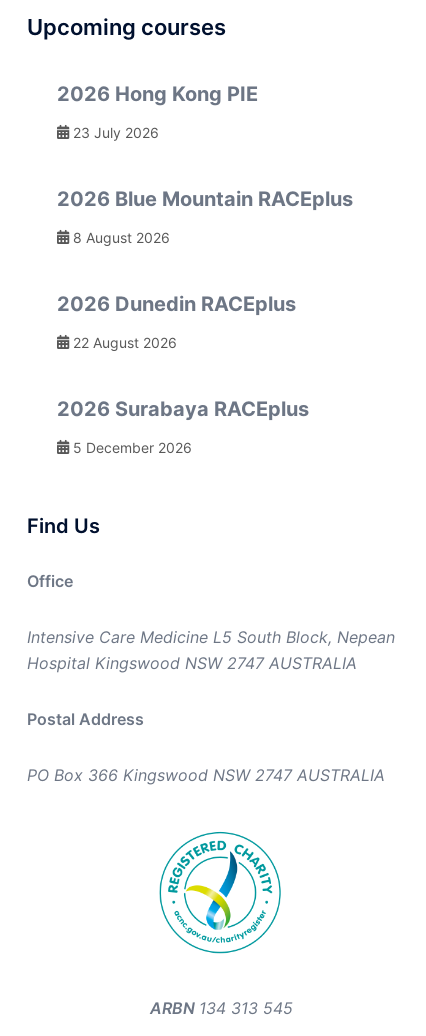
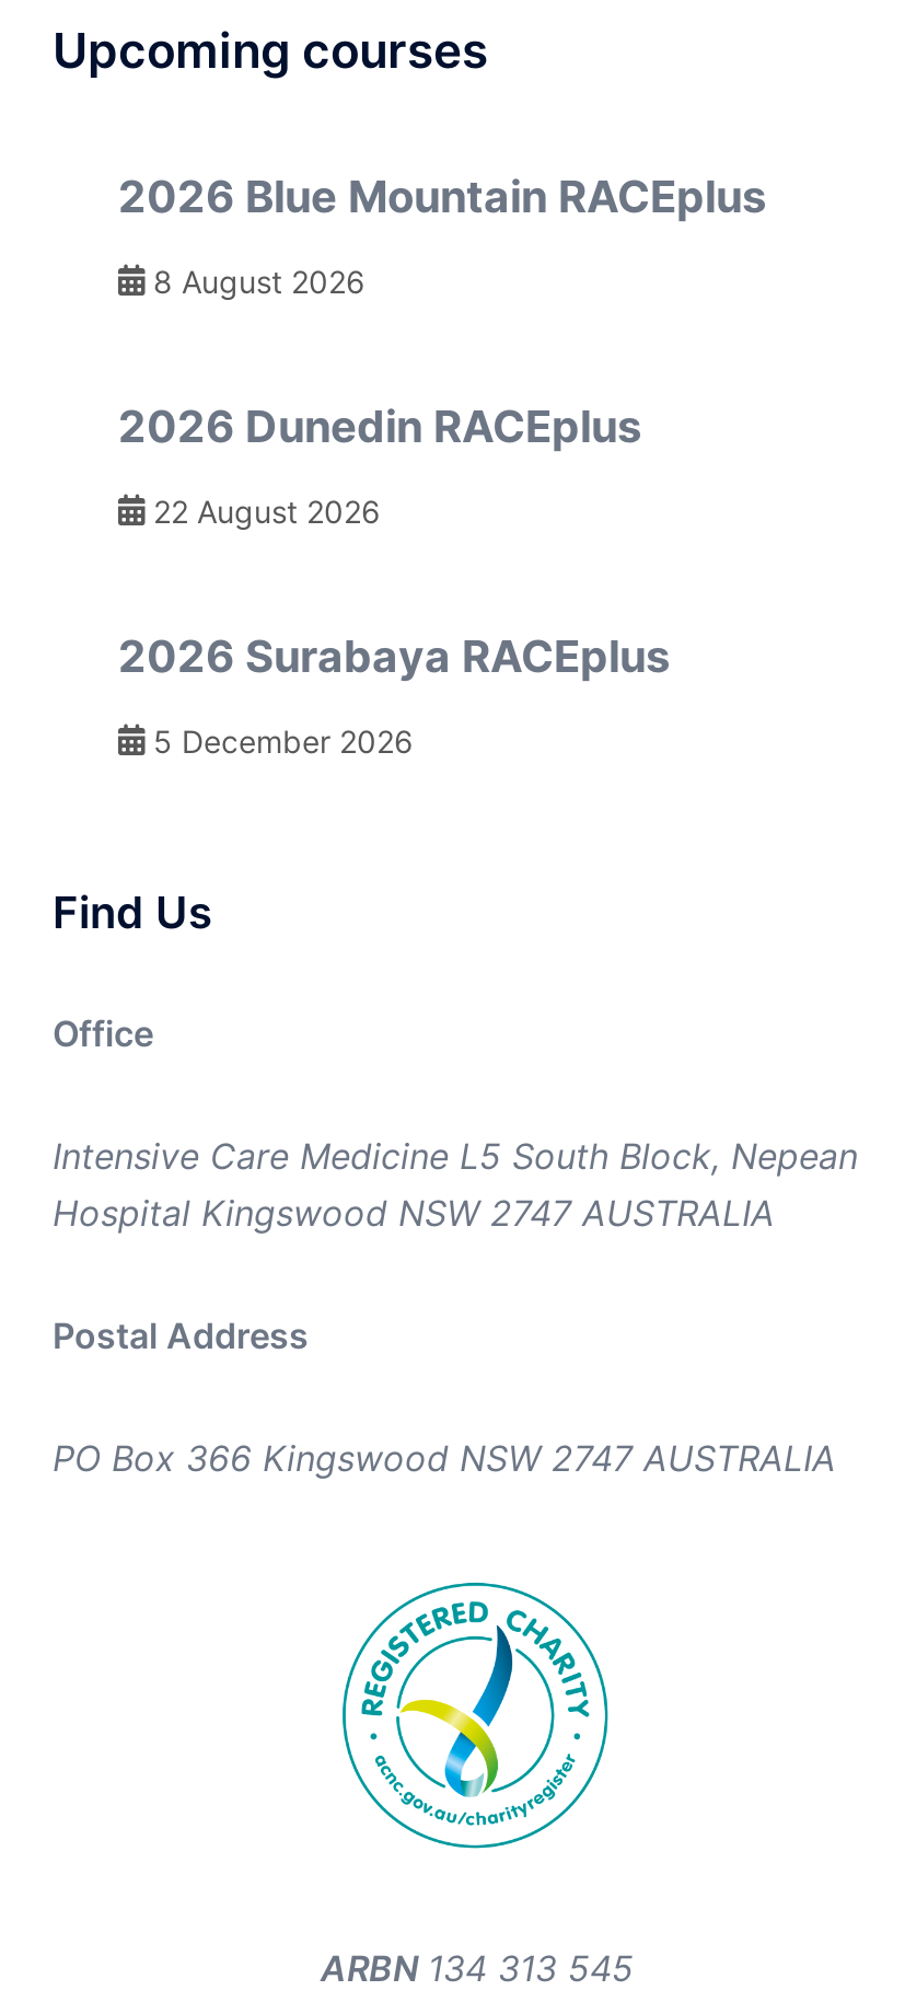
- 2026 Hong Kong PIE
- 23 July 2026
